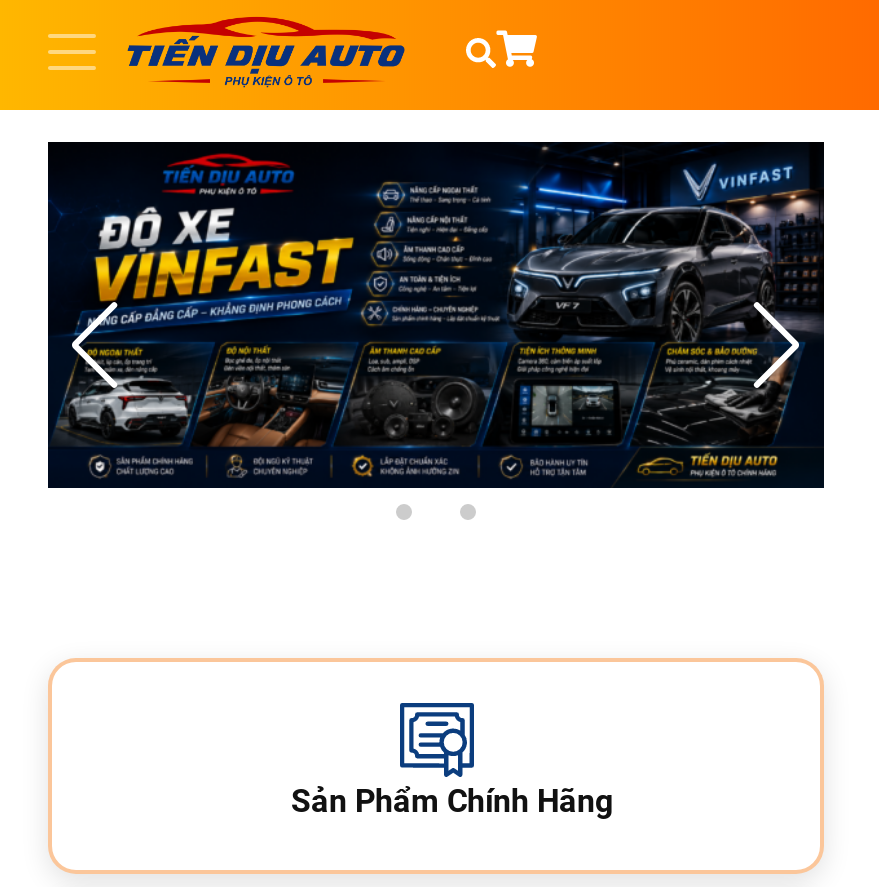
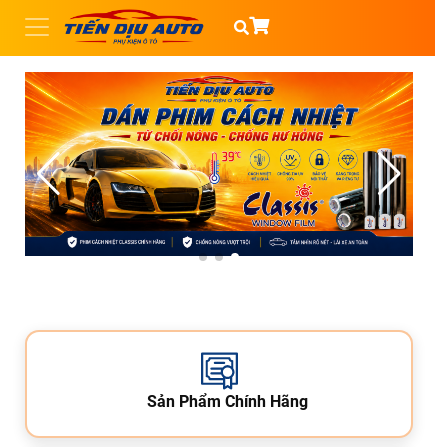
- [image]
+ [image]
